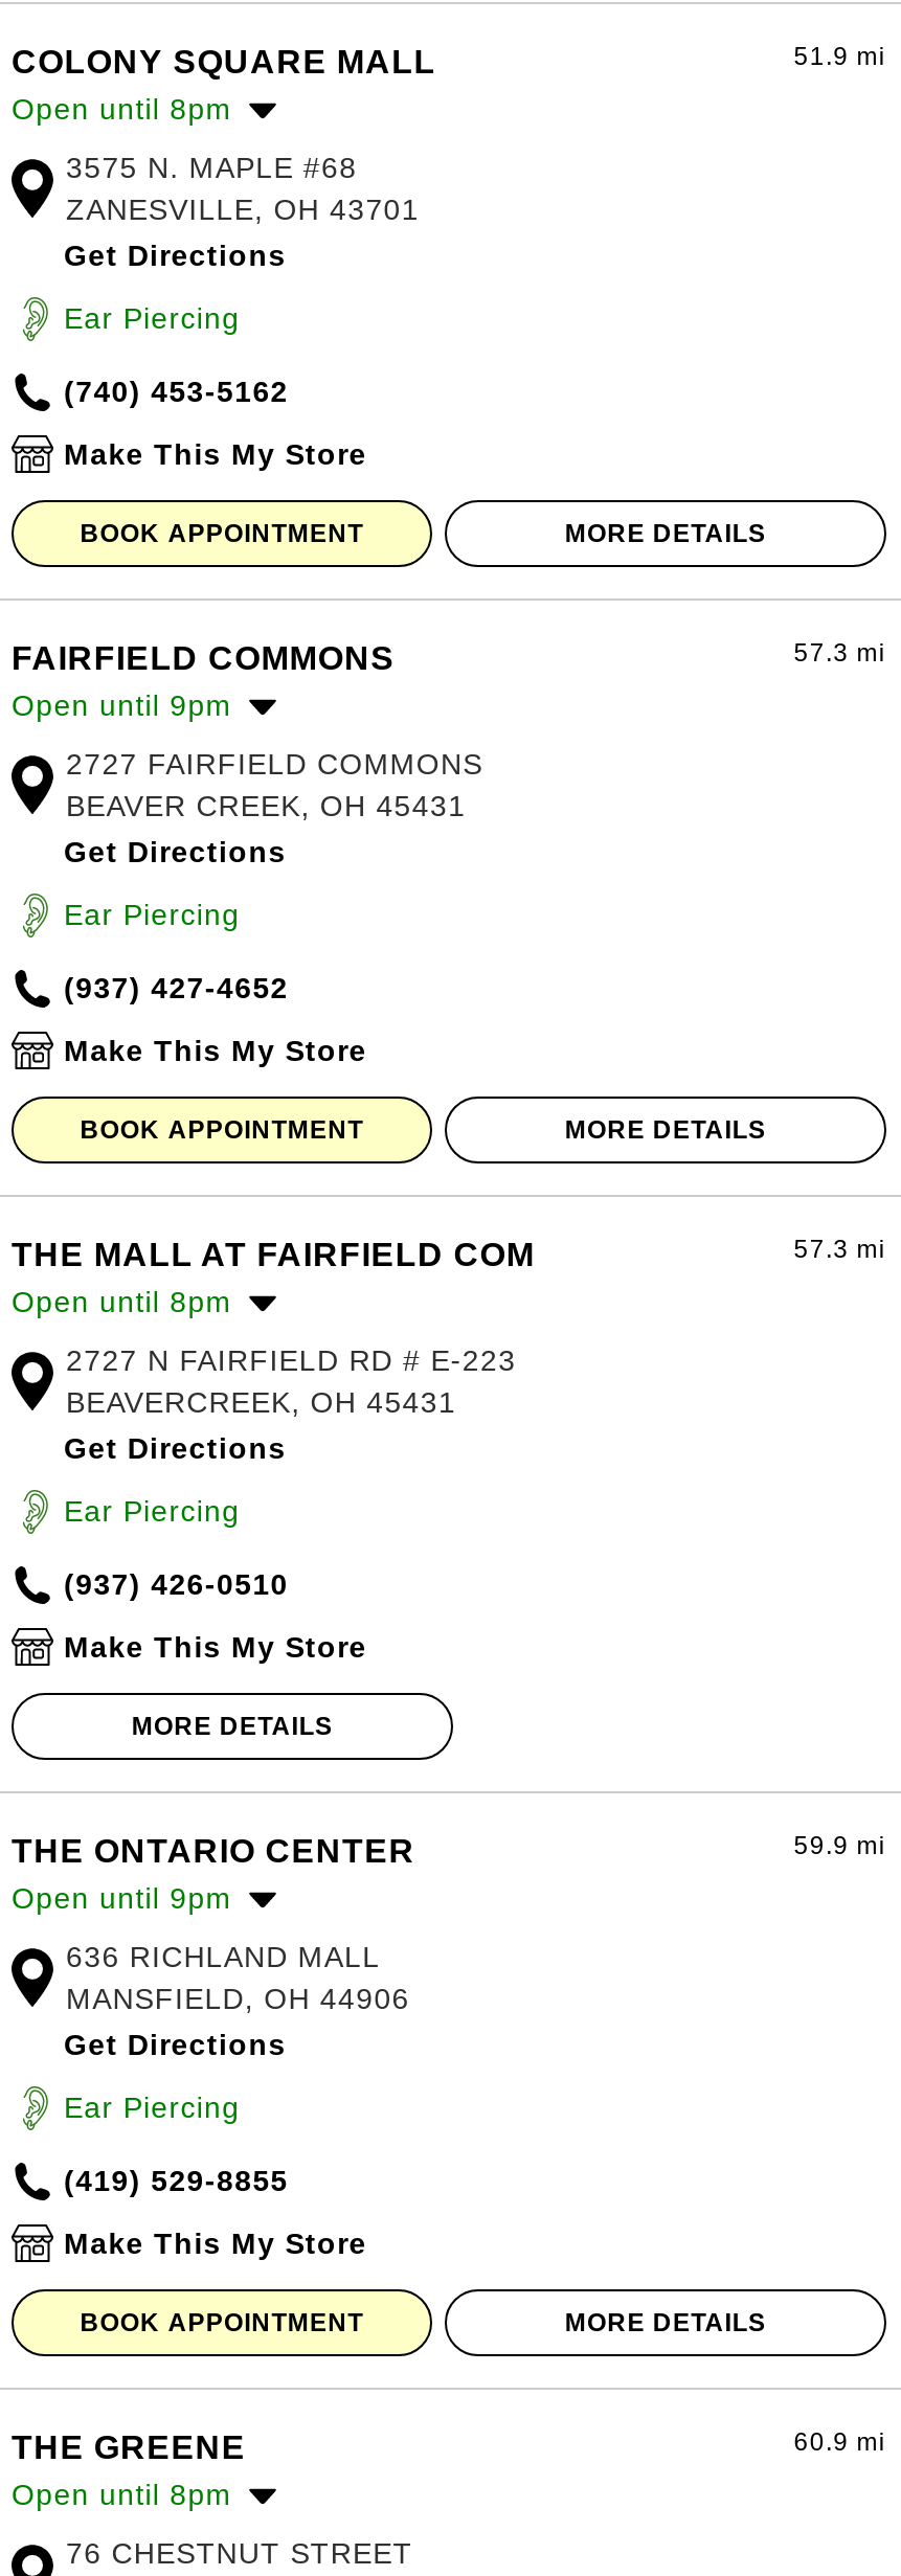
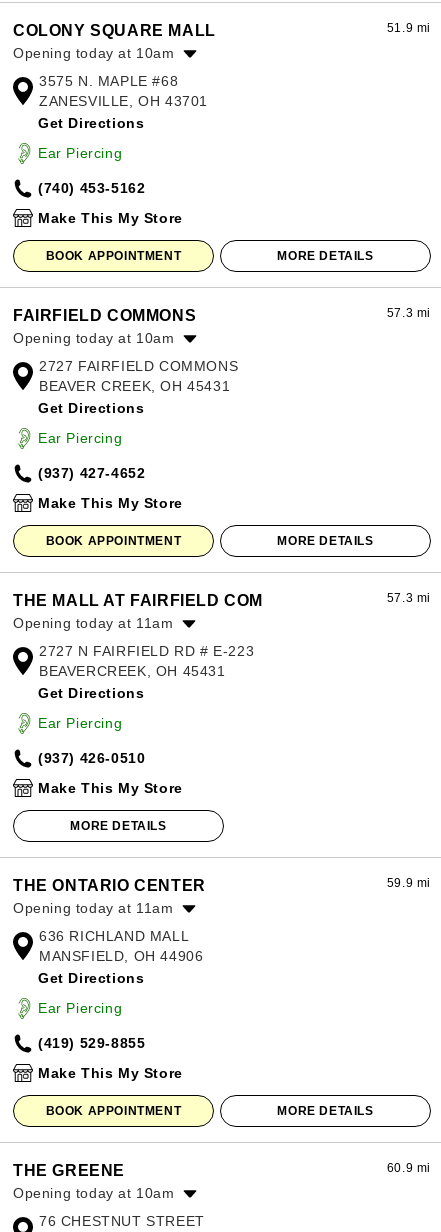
- Open until 8pm
+ Opening today at 10am

- Open until 9pm
+ Opening today at 10am

- Open until 8pm
+ Opening today at 11am

- Open until 9pm
+ Opening today at 11am

- Open until 8pm
+ Opening today at 10am
